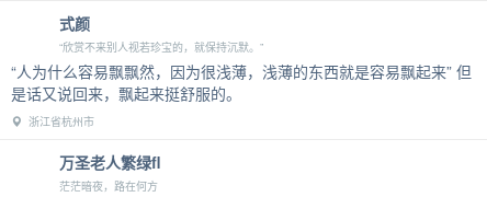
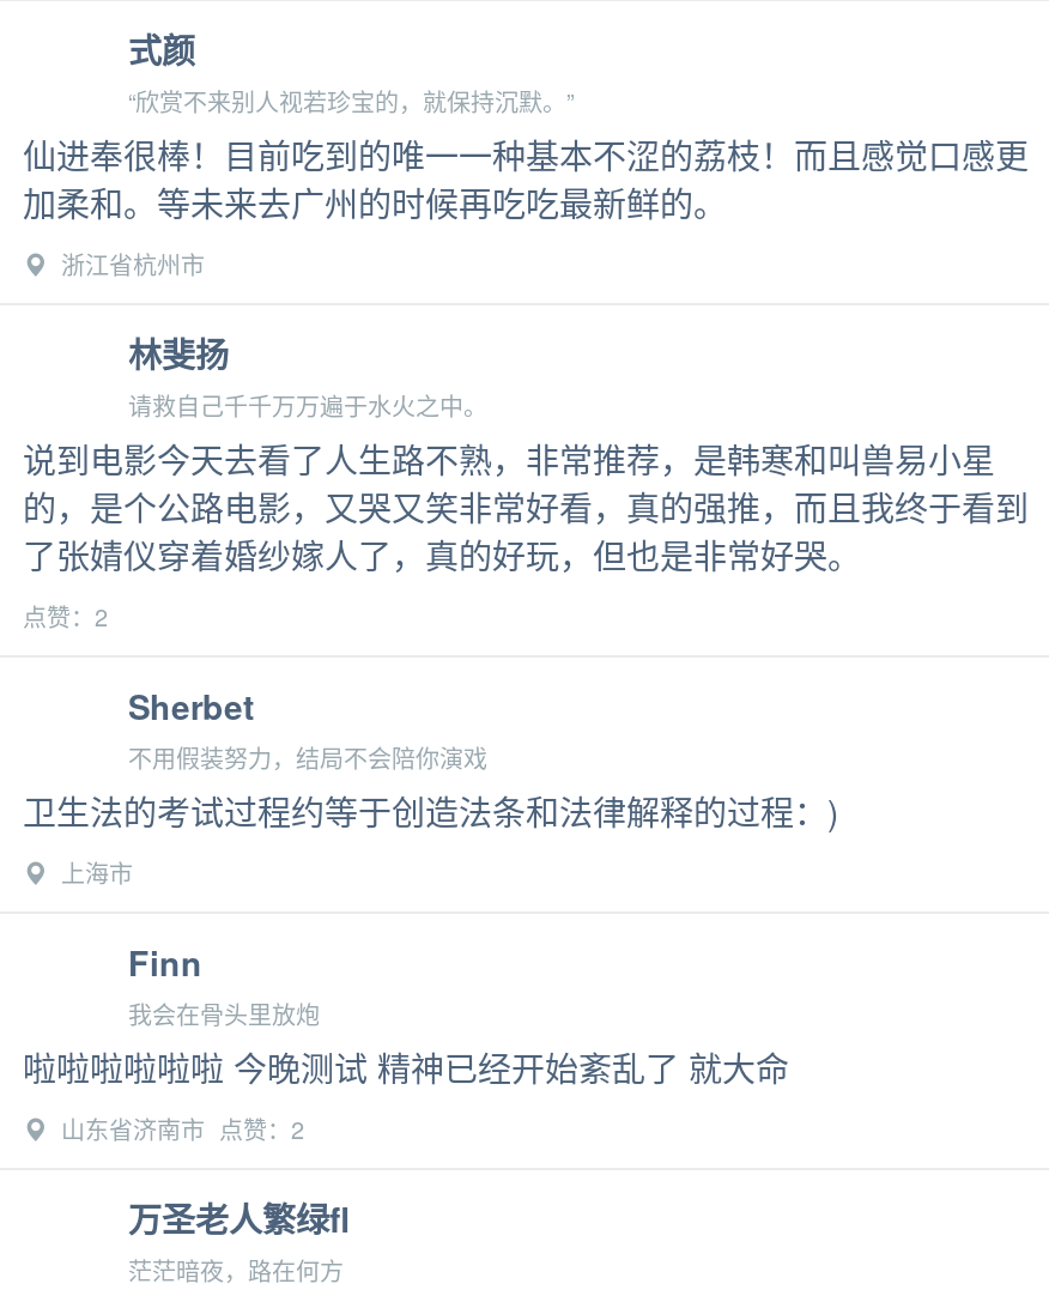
- “人为什么容易飘飘然，因为很浅薄，浅薄的东西就是容易飘起来” 但
- 是话又说回来，飘起来挺舒服的。
+ 仙进奉很棒！目前吃到的唯一一种基本不涩的荔枝！而且感觉口感更
+ 加柔和。等未来去广州的时候再吃吃最新鲜的。

+ 林斐扬
+ 请救自己千千万万遍于水火之中。
+ 说到电影今天去看了人生路不熟，非常推荐，是韩寒和叫兽易小星
+ 的，是个公路电影，又哭又笑非常好看，真的强推，而且我终于看到
+ 了张婧仪穿着婚纱嫁人了，真的好玩，但也是非常好哭。
+ 点赞：2
+ Sherbet
+ 不用假装努力，结局不会陪你演戏
+ 卫生法的考试过程约等于创造法条和法律解释的过程：)
+ 上海市
+ Finn
+ 我会在骨头里放炮
+ 啦啦啦啦啦啦 今晚测试 精神已经开始紊乱了 就大命
+ 山东省济南市 点赞：2
